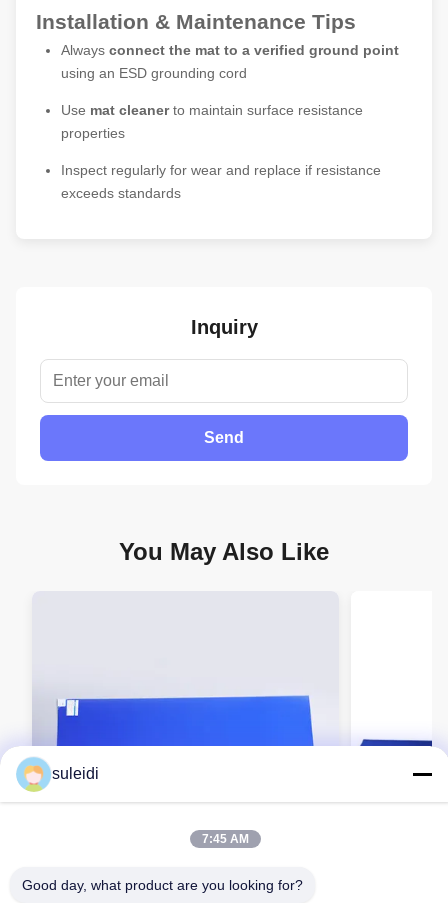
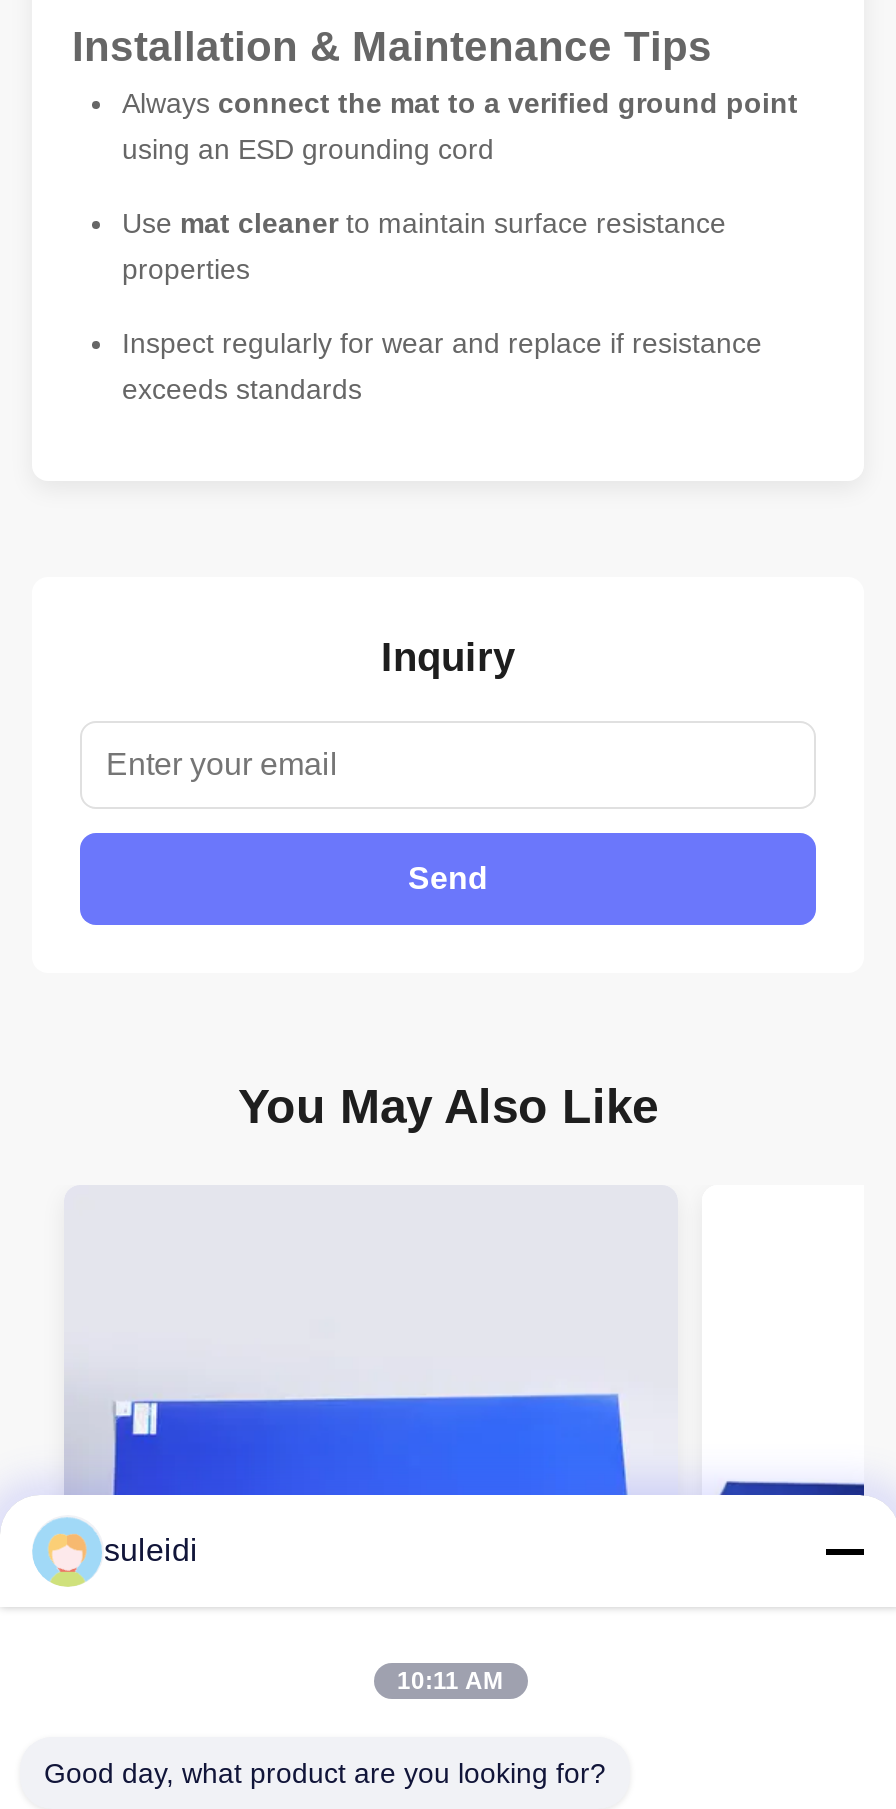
- 7:45 AM
+ 10:11 AM
